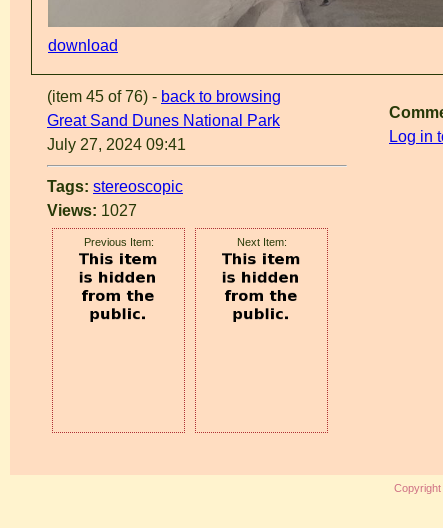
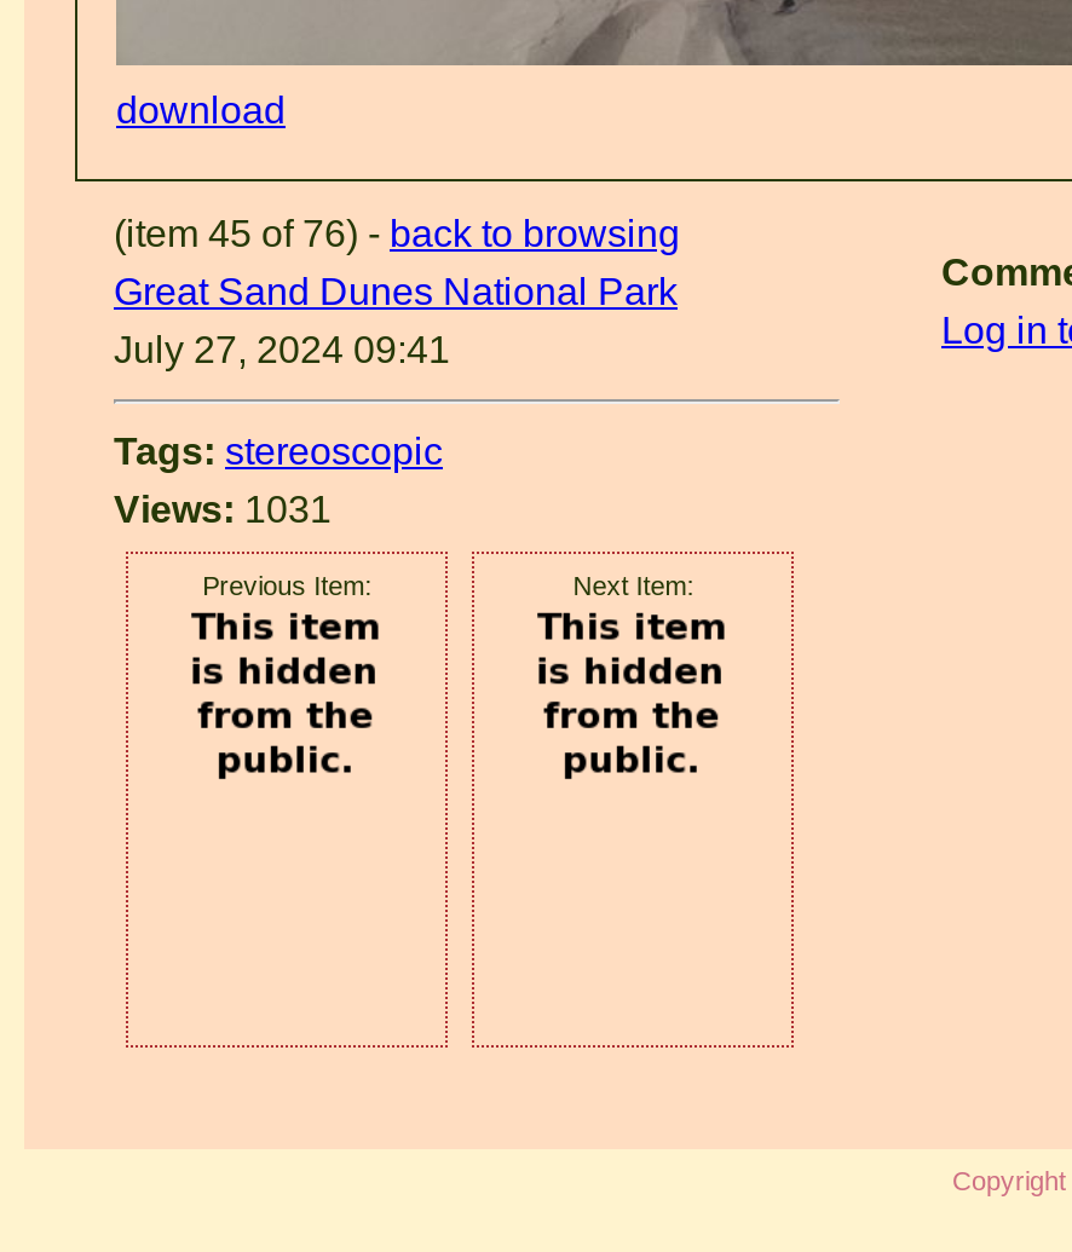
- Views: 1027
+ Views: 1031
